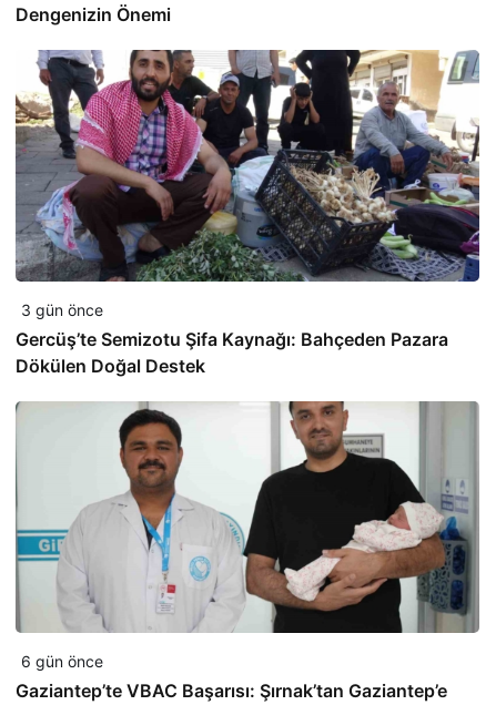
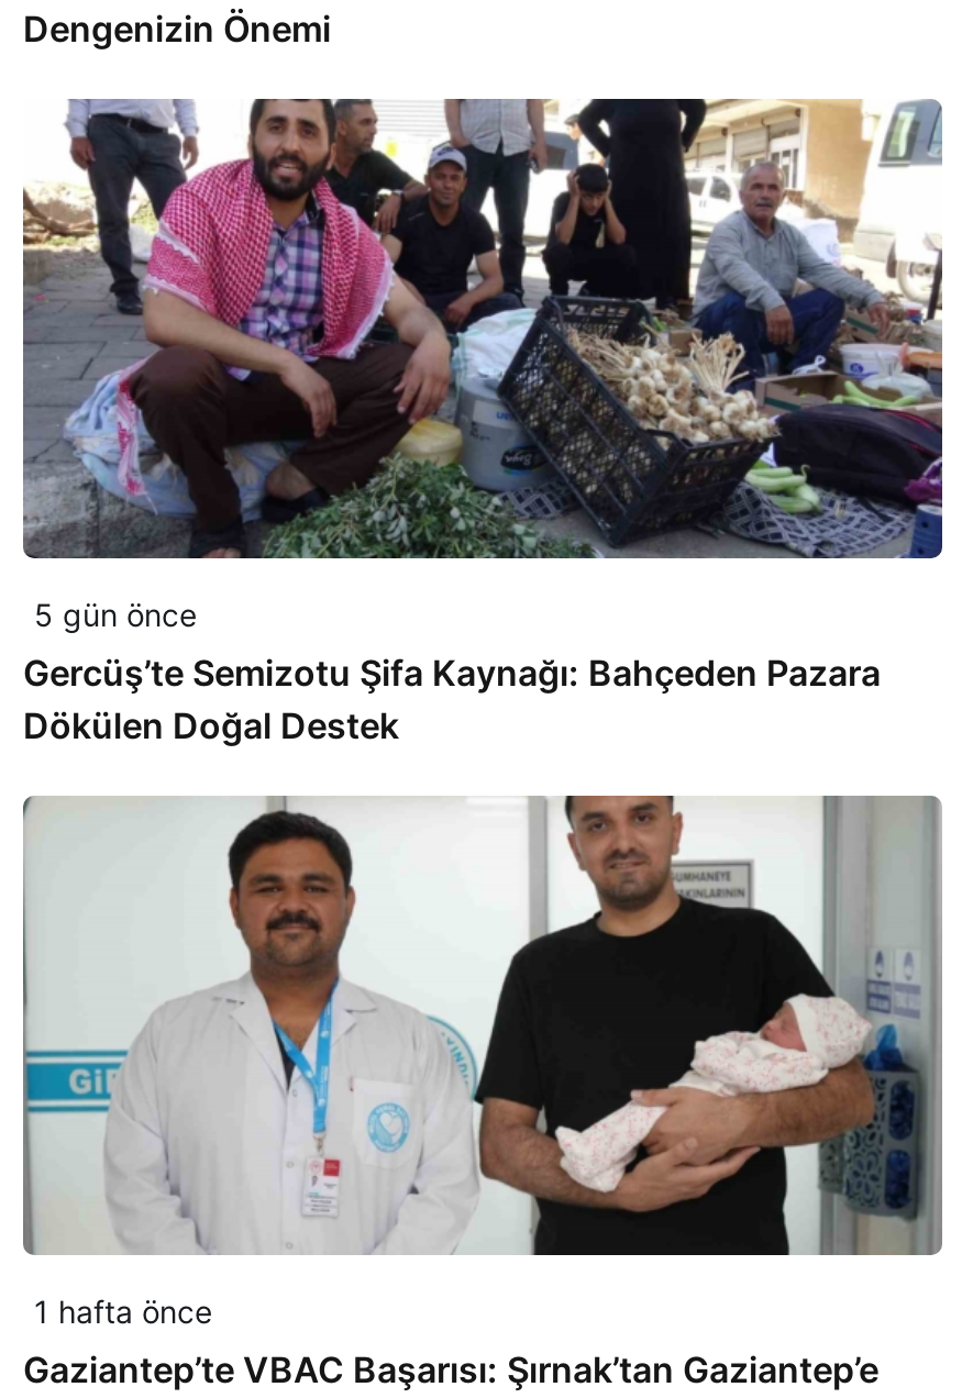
- 3 gün önce
+ 5 gün önce

- 6 gün önce
+ 1 hafta önce
